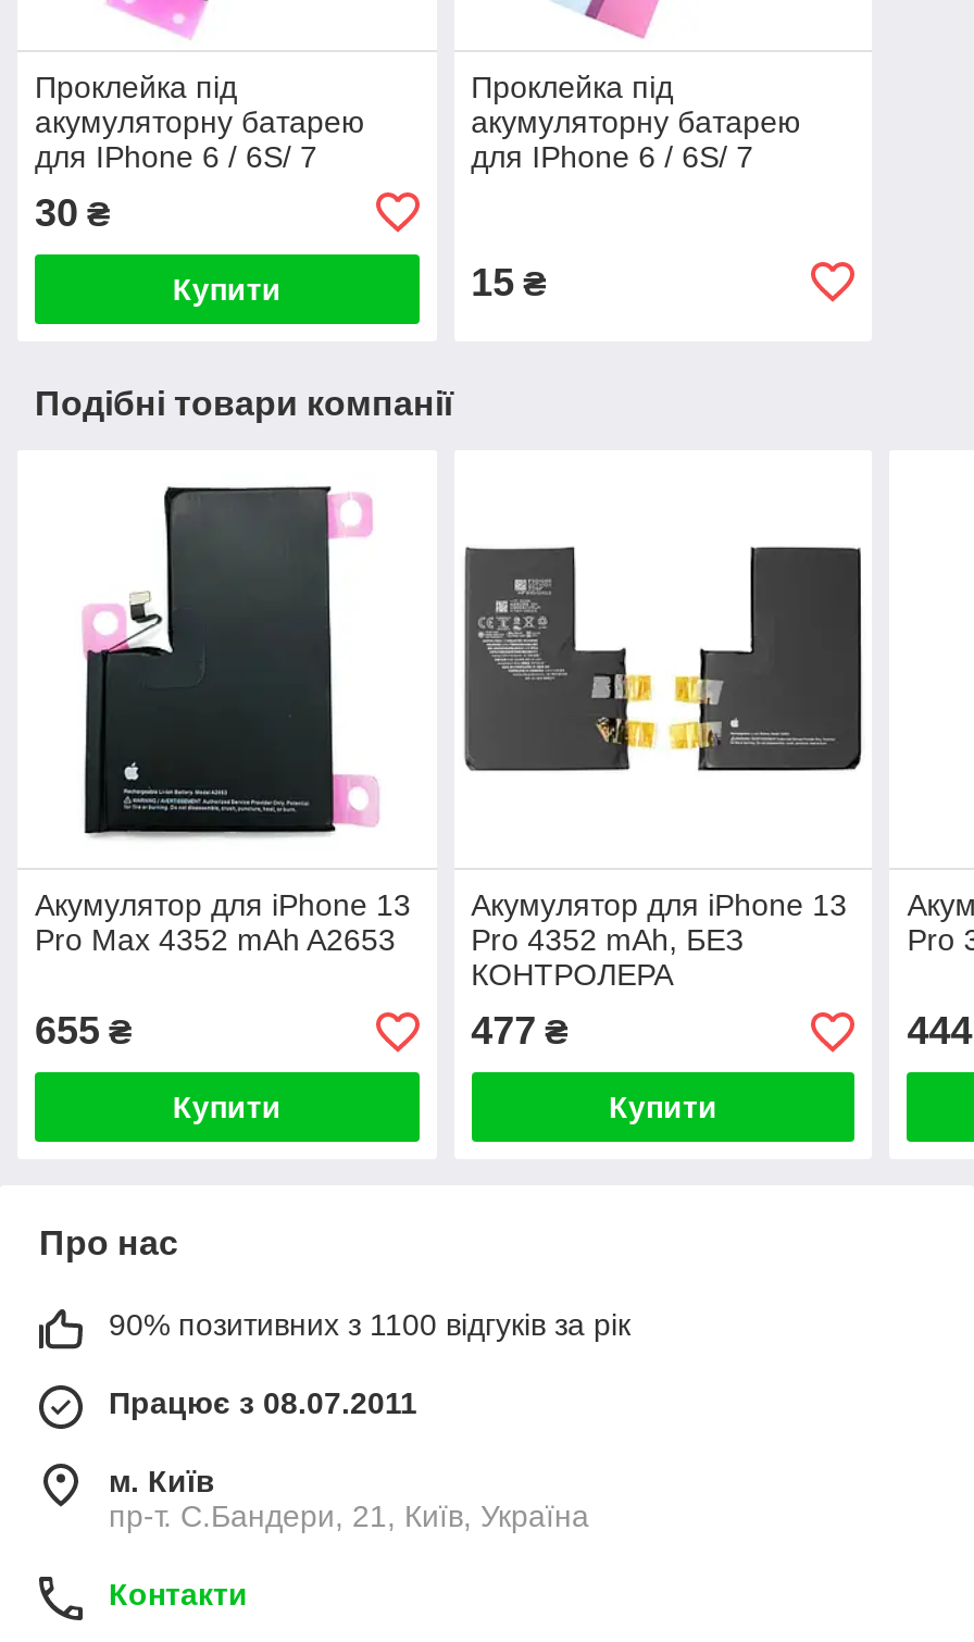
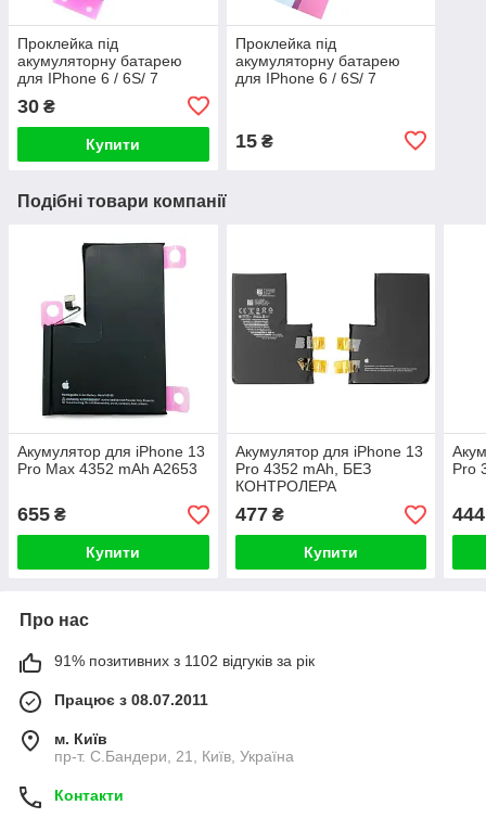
- 90% позитивних з 1100 відгуків за рік
+ 91% позитивних з 1102 відгуків за рік
